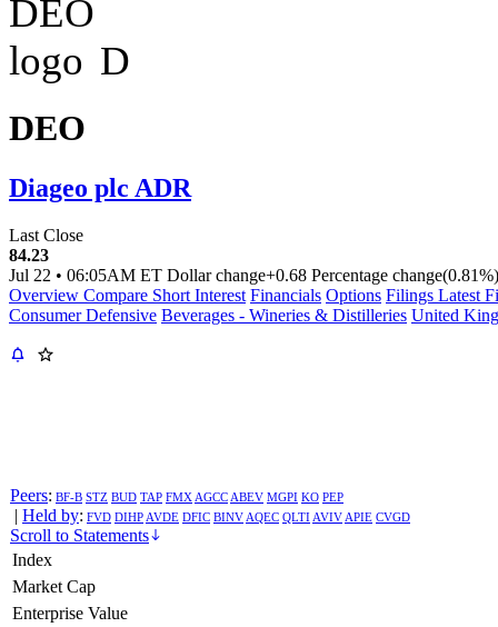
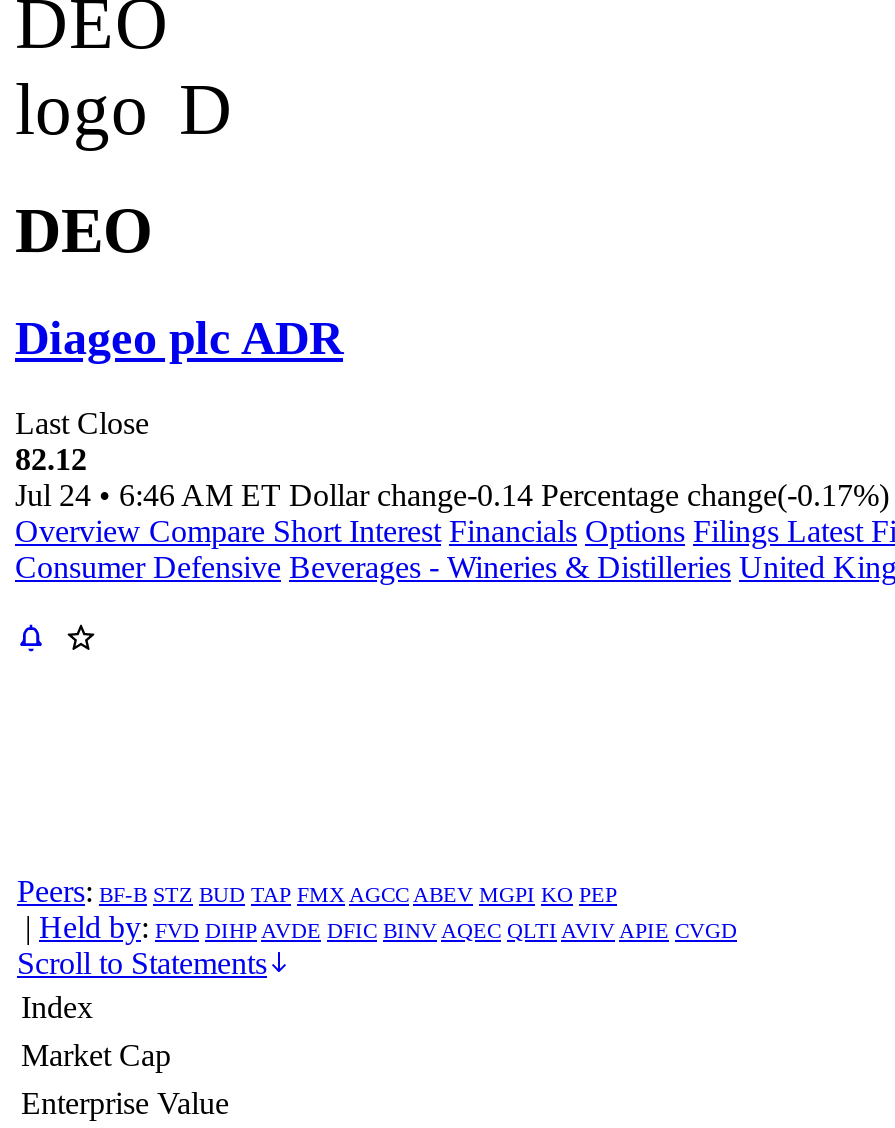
- 84.23
- Jul 22 • 06:05AM ET Dollar change+0.68 Percentage change(0.81%)
+ 82.12
+ Jul 24 • 6:46 AM ET Dollar change-0.14 Percentage change(-0.17%)
